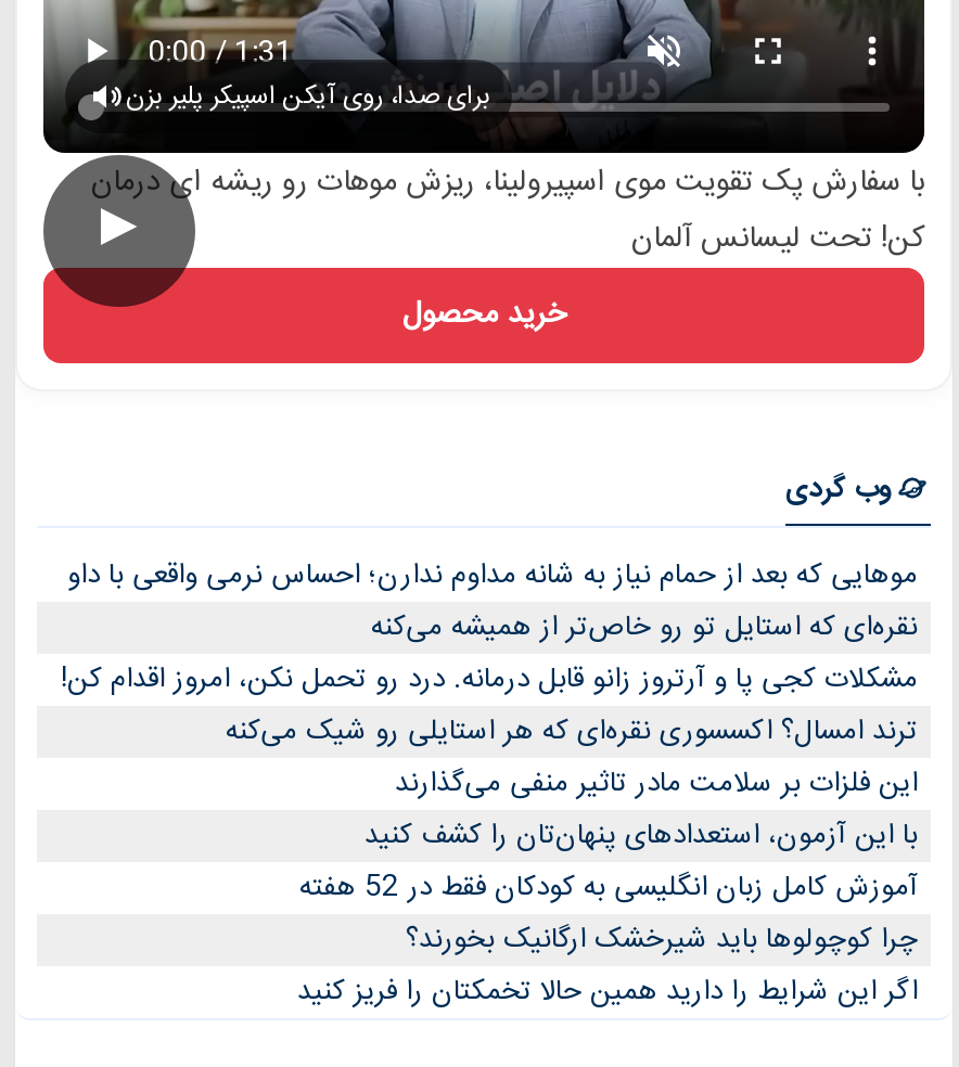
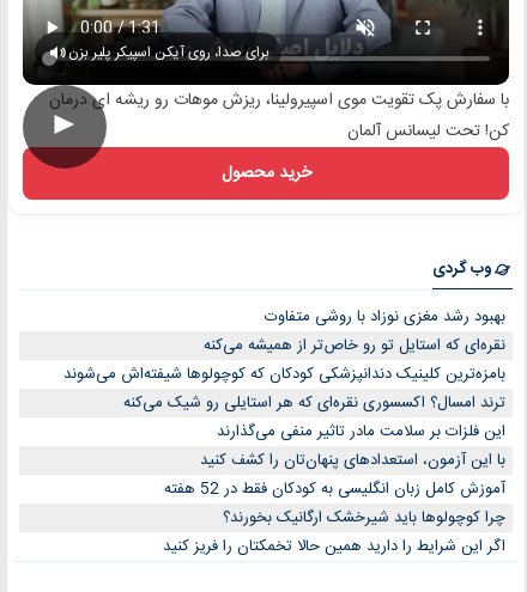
- موهایی که بعد از حمام نیاز به شانه مداوم ندارن؛ احساس نرمی واقعی با داو
+ بهبود رشد مغزی نوزاد با روشی متفاوت

- مشکلات کجی پا و آرتروز زانو قابل درمانه. درد رو تحمل نکن، امروز اقدام کن!
+ بامزه‌ترین کلینیک دندانپزشکی کودکان که کوچولوها شیفته‌اش می‌شوند
